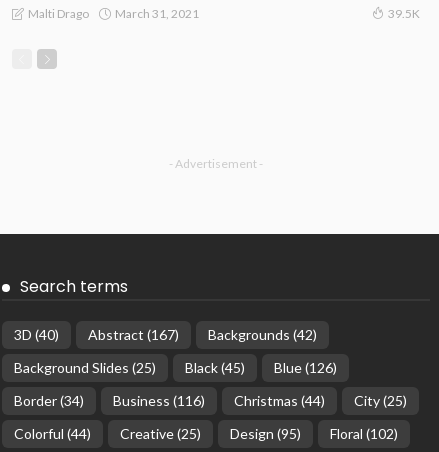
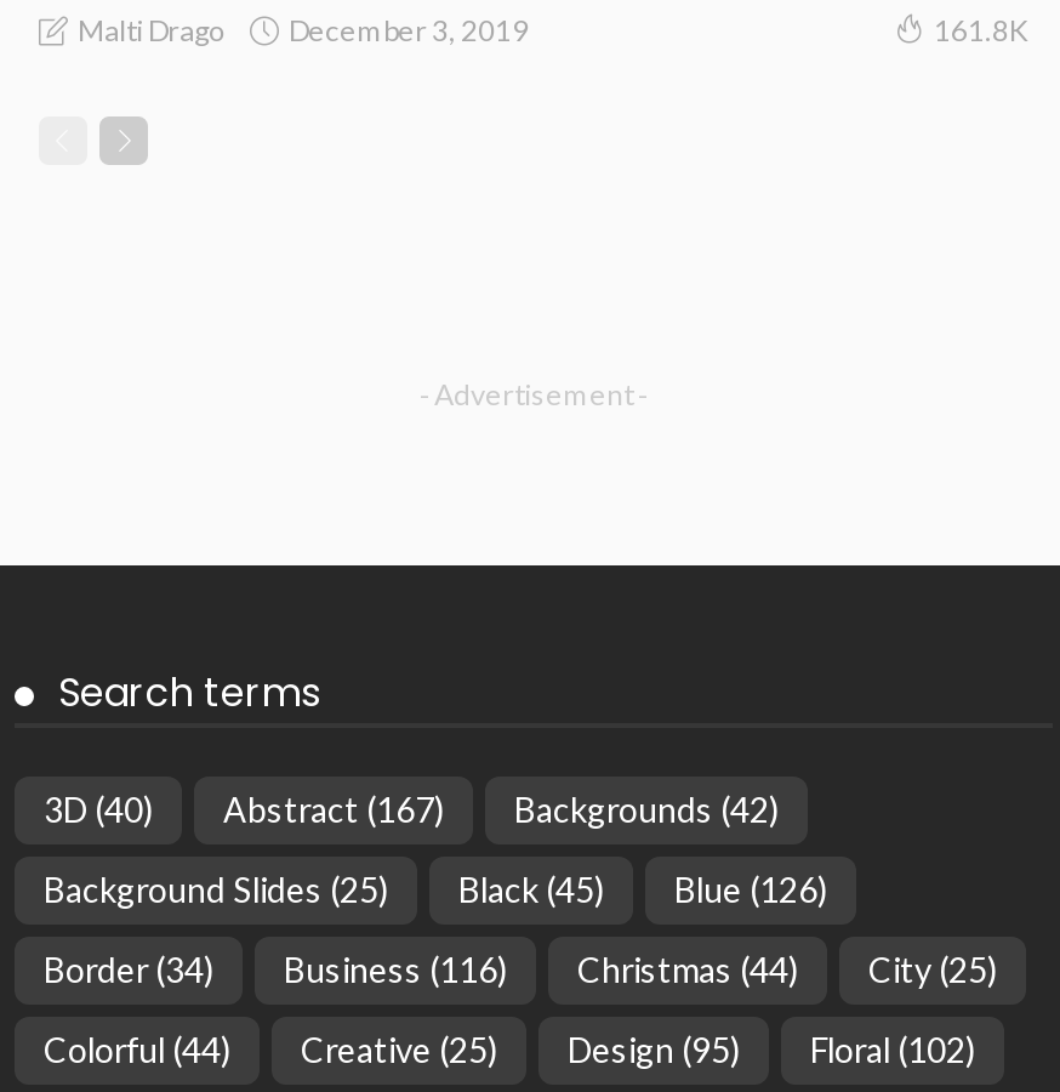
- March 31, 2021
- 39.5K
+ December 3, 2019
+ 161.8K
